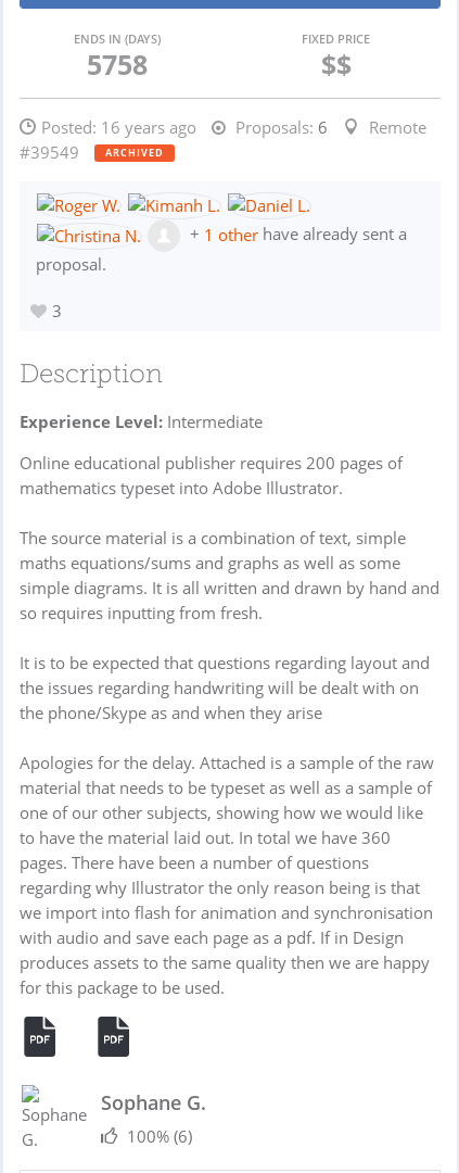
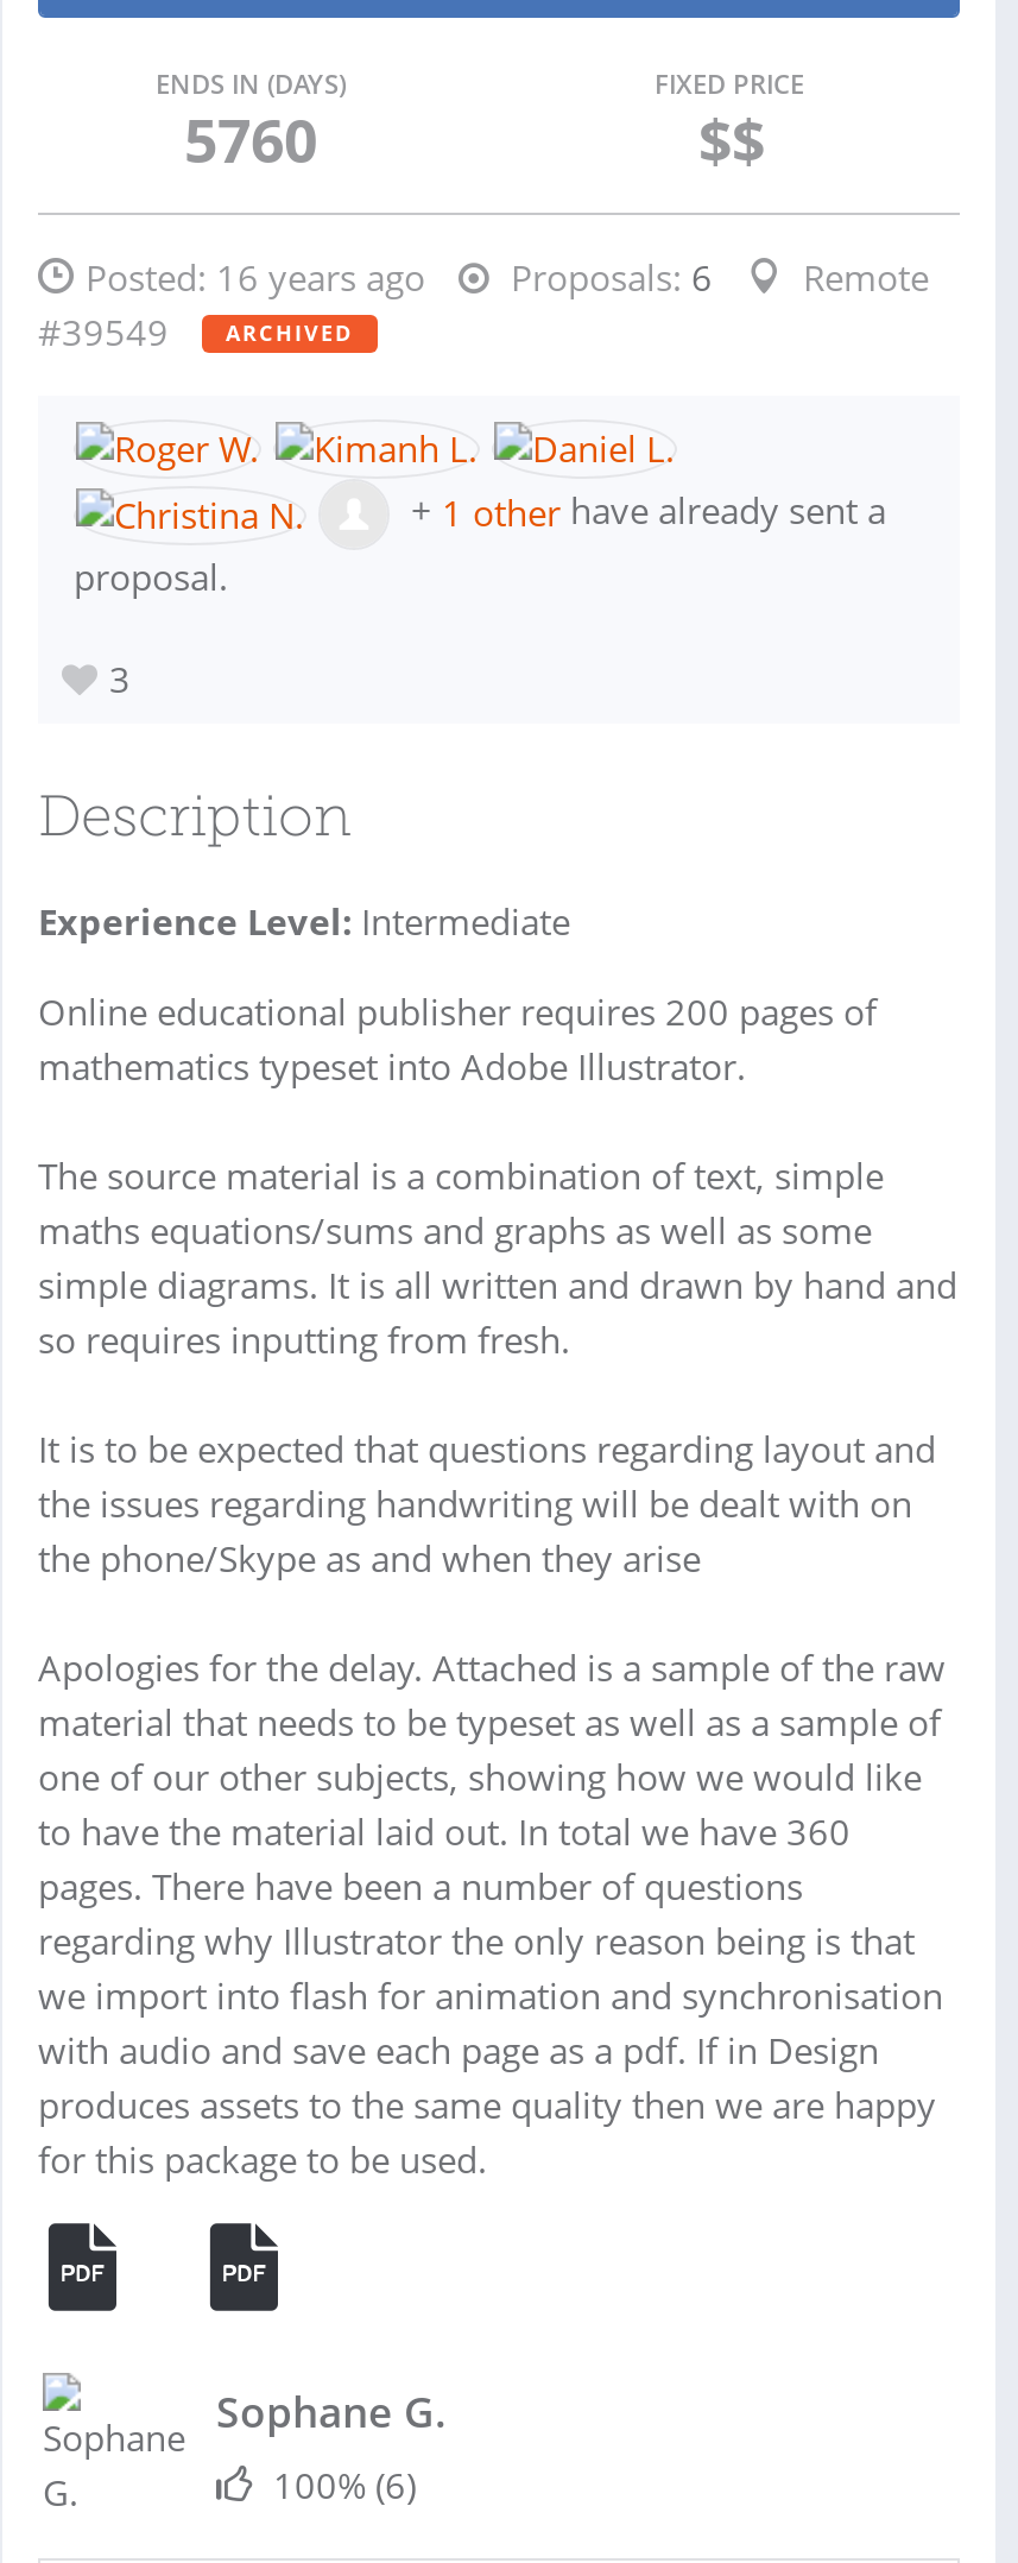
- 5758
+ 5760
